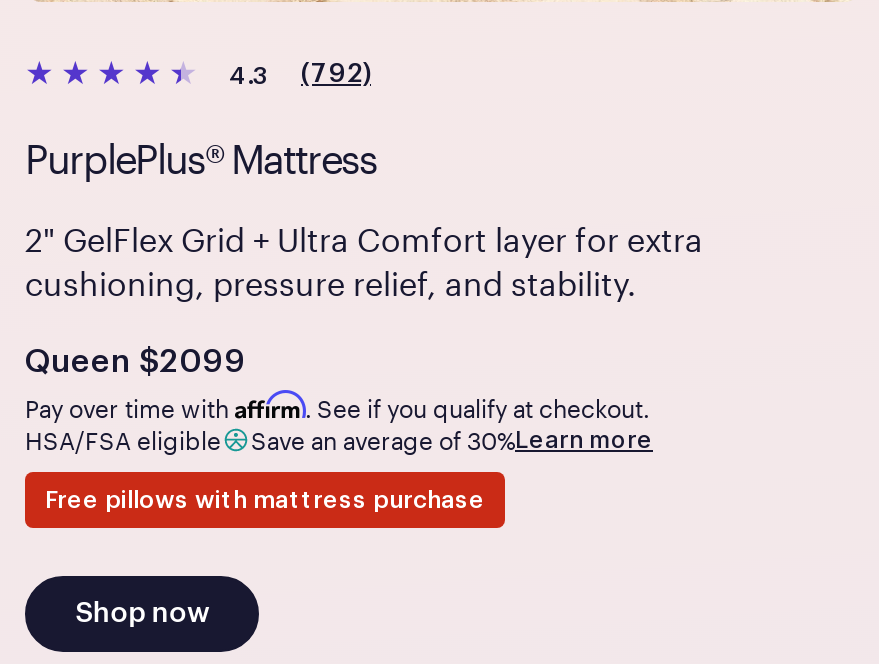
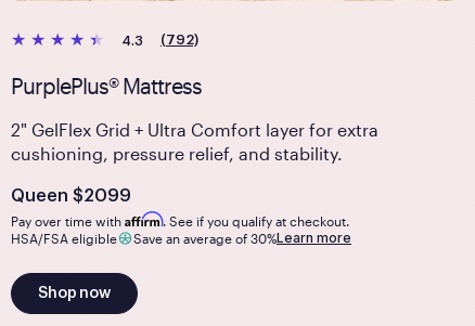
- Free pillows with mattress purchase
